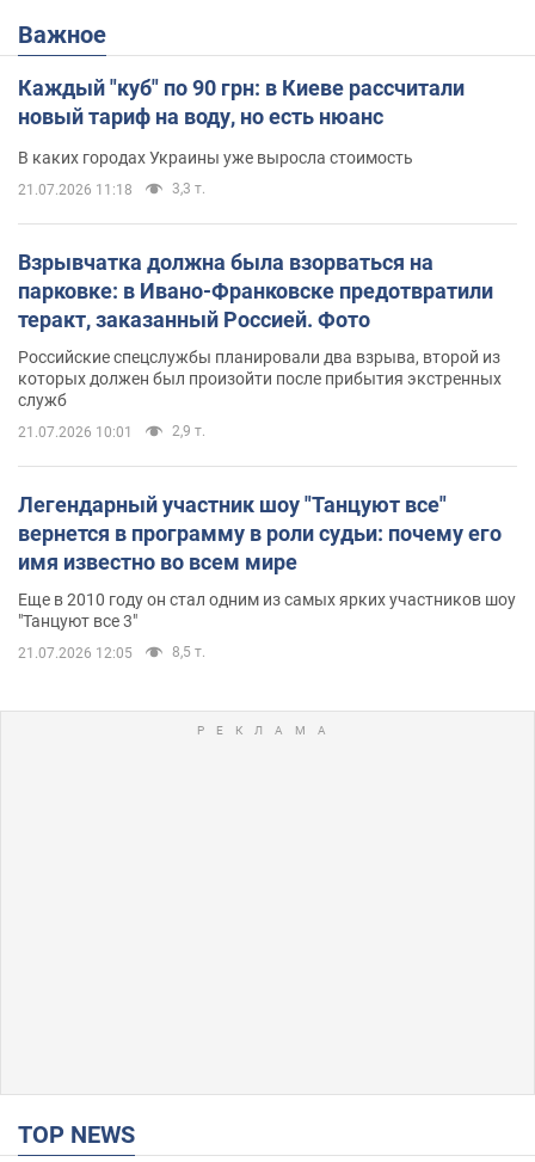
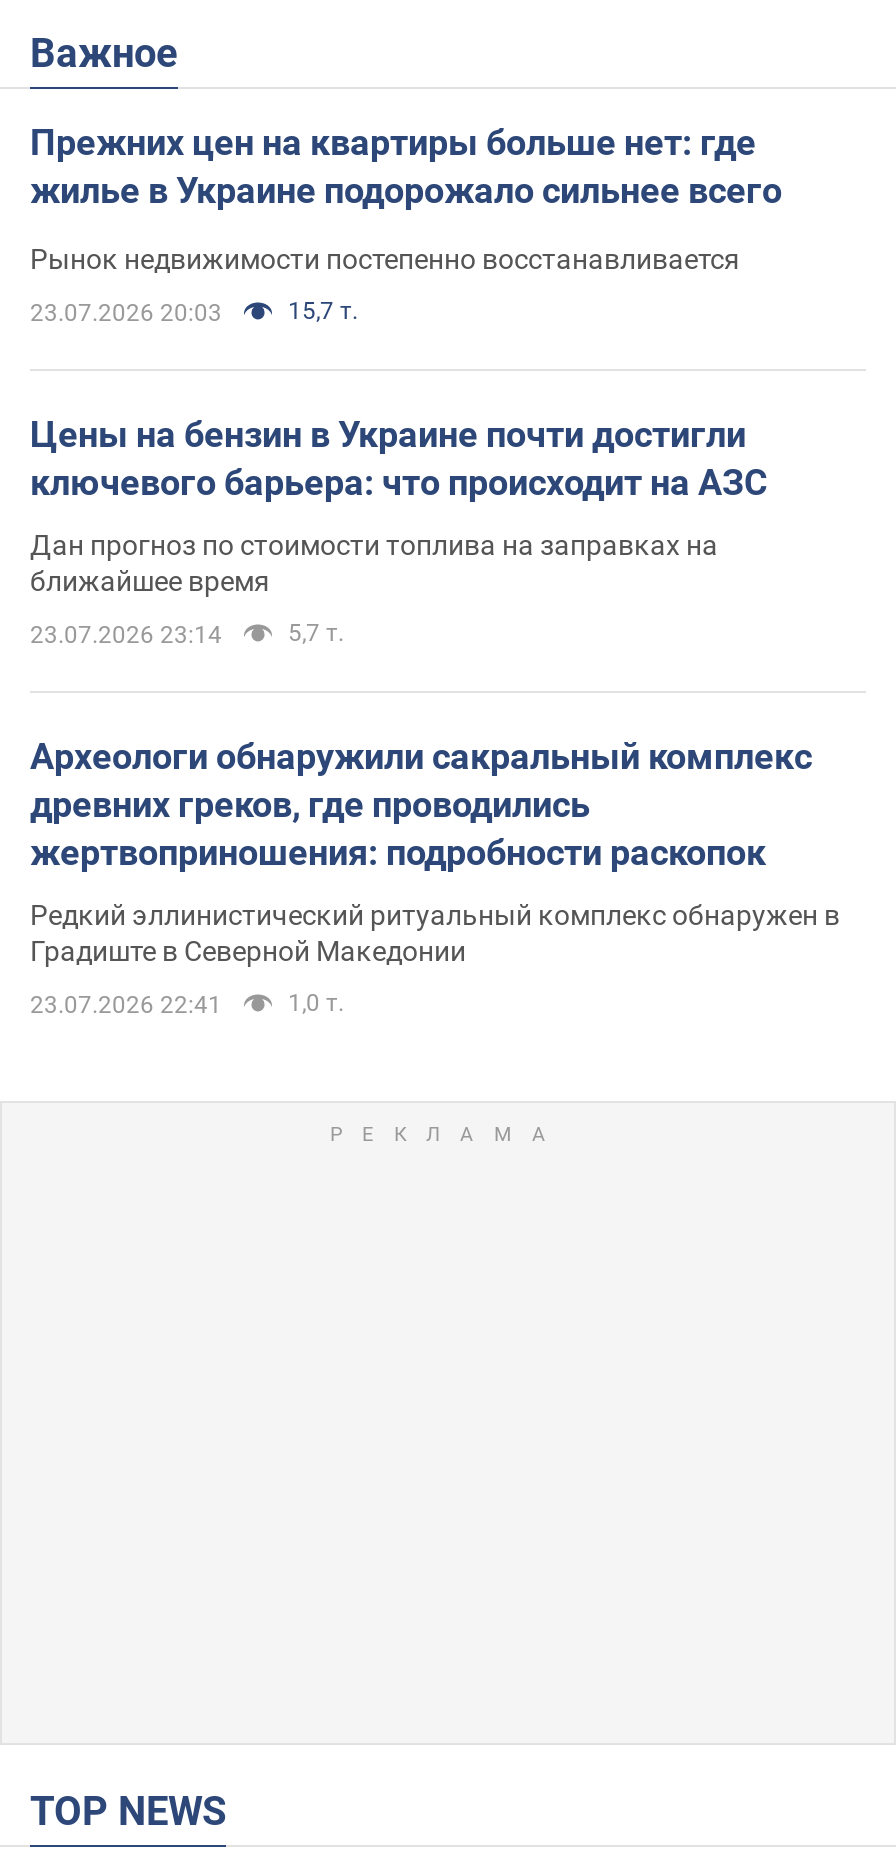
- Каждый "куб" по 90 грн: в Киеве рассчитали
- новый тариф на воду, но есть нюанс
+ Прежних цен на квартиры больше нет: где
+ жилье в Украине подорожало сильнее всего

- В каких городах Украины уже выросла стоимость
+ Рынок недвижимости постепенно восстанавливается

- 21.07.2026 11:18
- 3,3 т.
+ 23.07.2026 20:03
+ 15,7 т.

- Взрывчатка должна была взорваться на
- парковке: в Ивано-Франковске предотвратили
- теракт, заказанный Россией. Фото
+ Цены на бензин в Украине почти достигли
+ ключевого барьера: что происходит на АЗС

- Российские спецслужбы планировали два взрыва, второй из
- которых должен был произойти после прибытия экстренных
- служб
+ Дан прогноз по стоимости топлива на заправках на
+ ближайшее время

- 21.07.2026 10:01
- 2,9 т.
+ 23.07.2026 23:14
+ 5,7 т.

- Легендарный участник шоу "Танцуют все"
- вернется в программу в роли судьи: почему его
- имя известно во всем мире
+ Археологи обнаружили сакральный комплекс
+ древних греков, где проводились
+ жертвоприношения: подробности раскопок

- Еще в 2010 году он стал одним из самых ярких участников шоу
- "Танцуют все 3"
+ Редкий эллинистический ритуальный комплекс обнаружен в
+ Градиште в Северной Македонии

- 21.07.2026 12:05
- 8,5 т.
+ 23.07.2026 22:41
+ 1,0 т.
